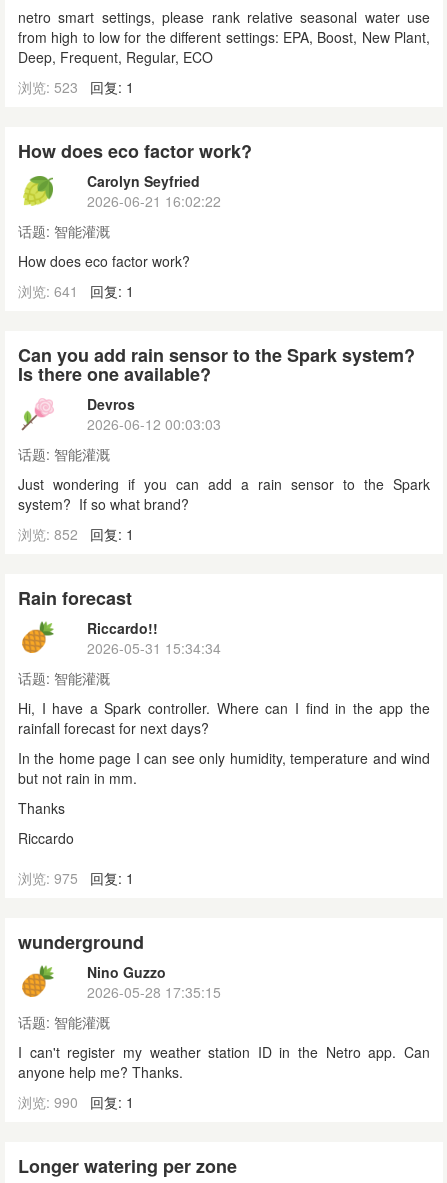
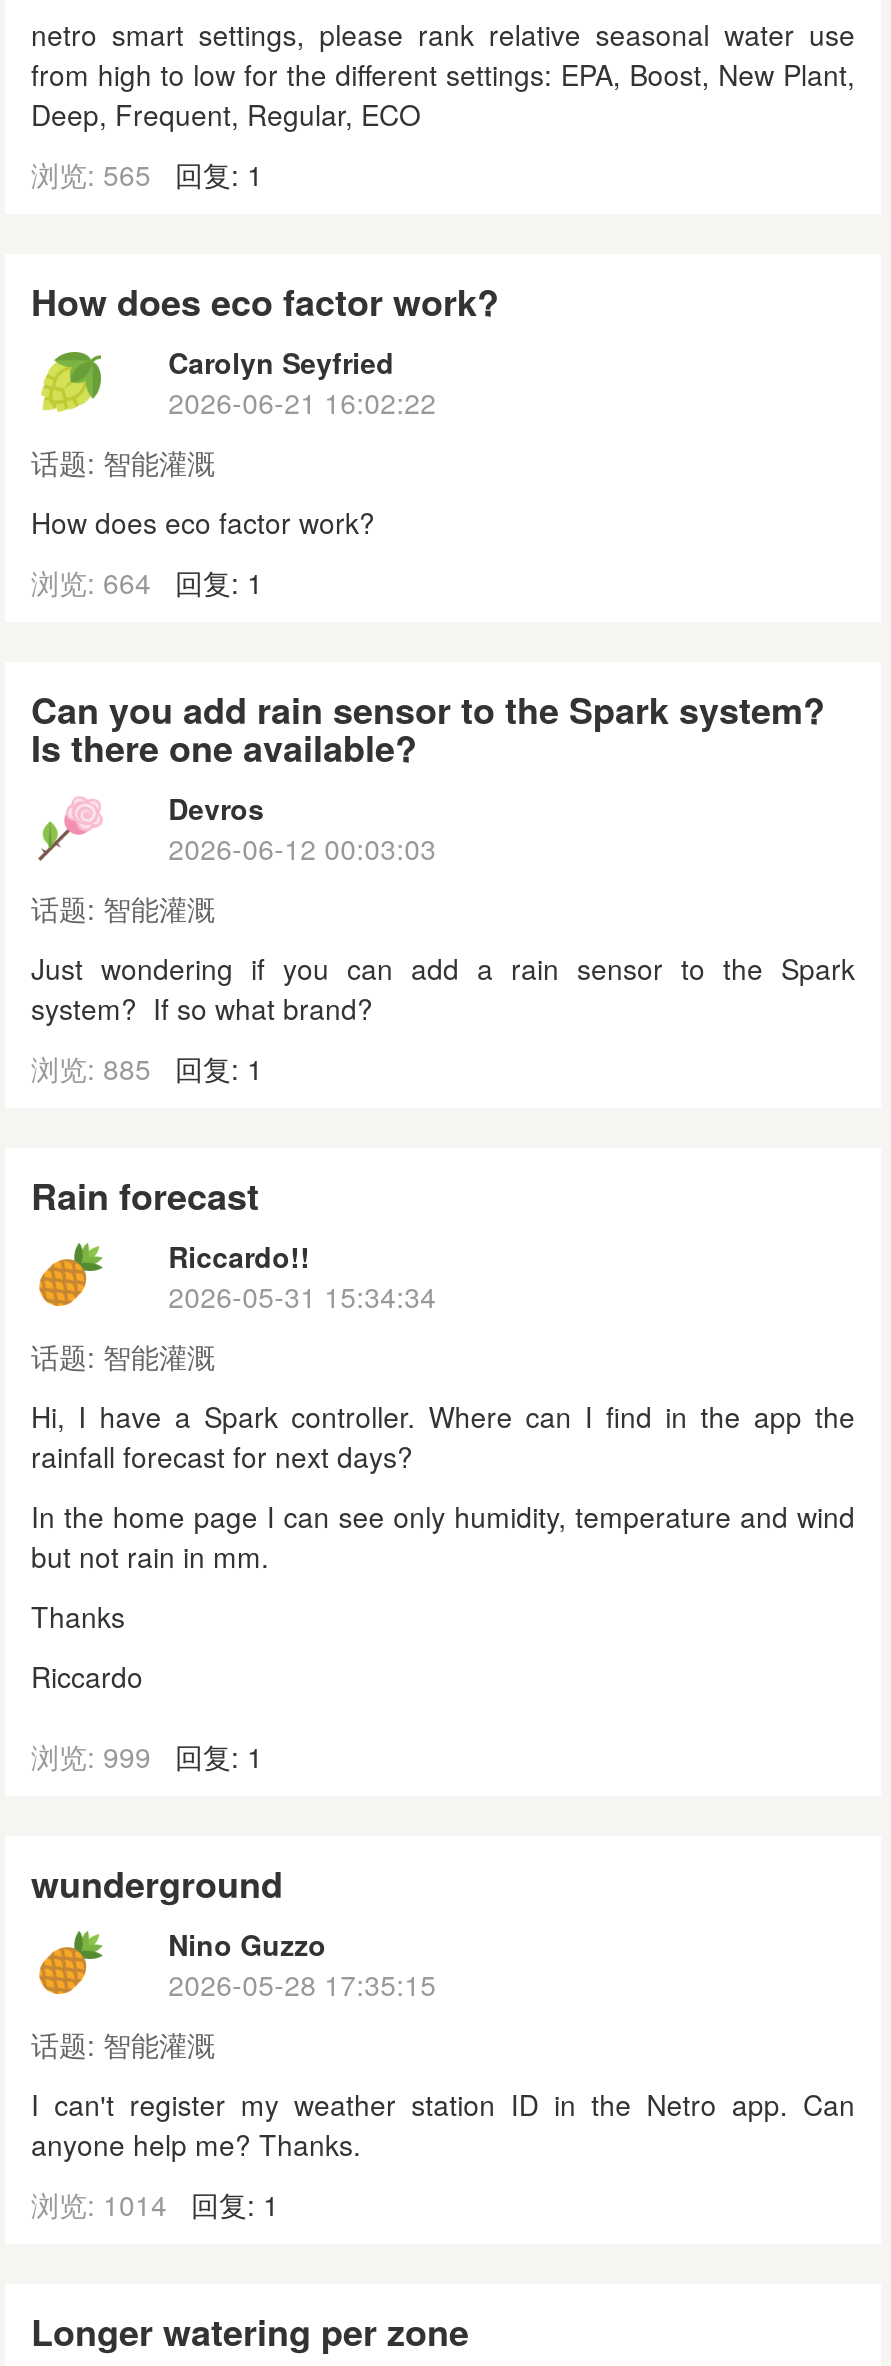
- 浏览: 523 回复: 1
+ 浏览: 565 回复: 1

- 浏览: 641 回复: 1
+ 浏览: 664 回复: 1

- 浏览: 852 回复: 1
+ 浏览: 885 回复: 1

- 浏览: 975 回复: 1
+ 浏览: 999 回复: 1

- 浏览: 990 回复: 1
+ 浏览: 1014 回复: 1
